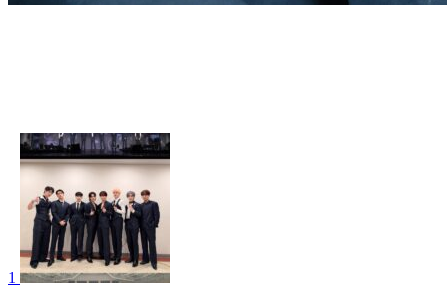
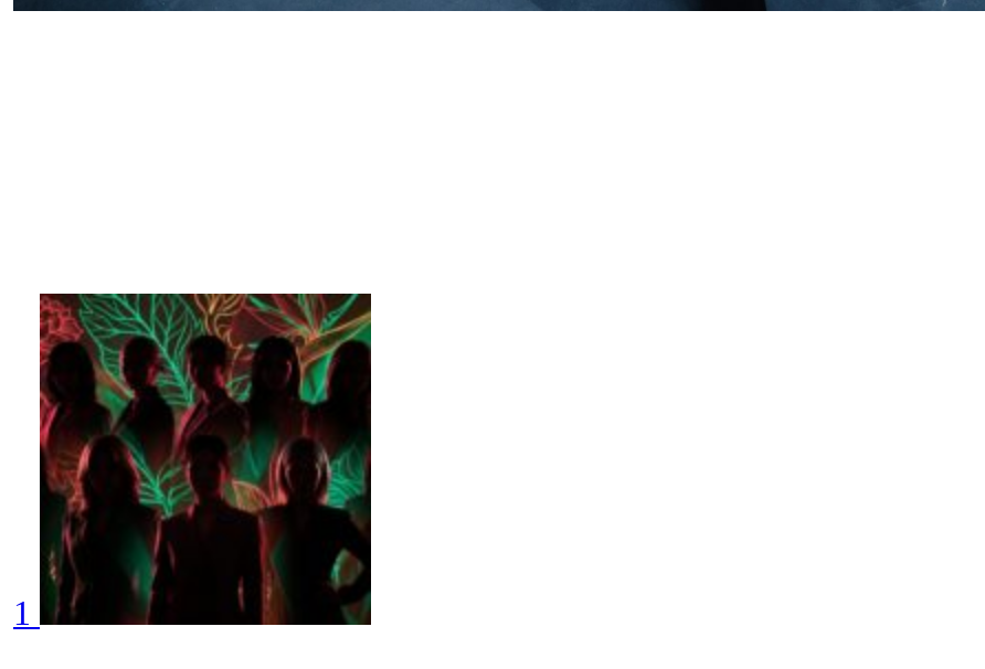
- [image]
+ [image]
